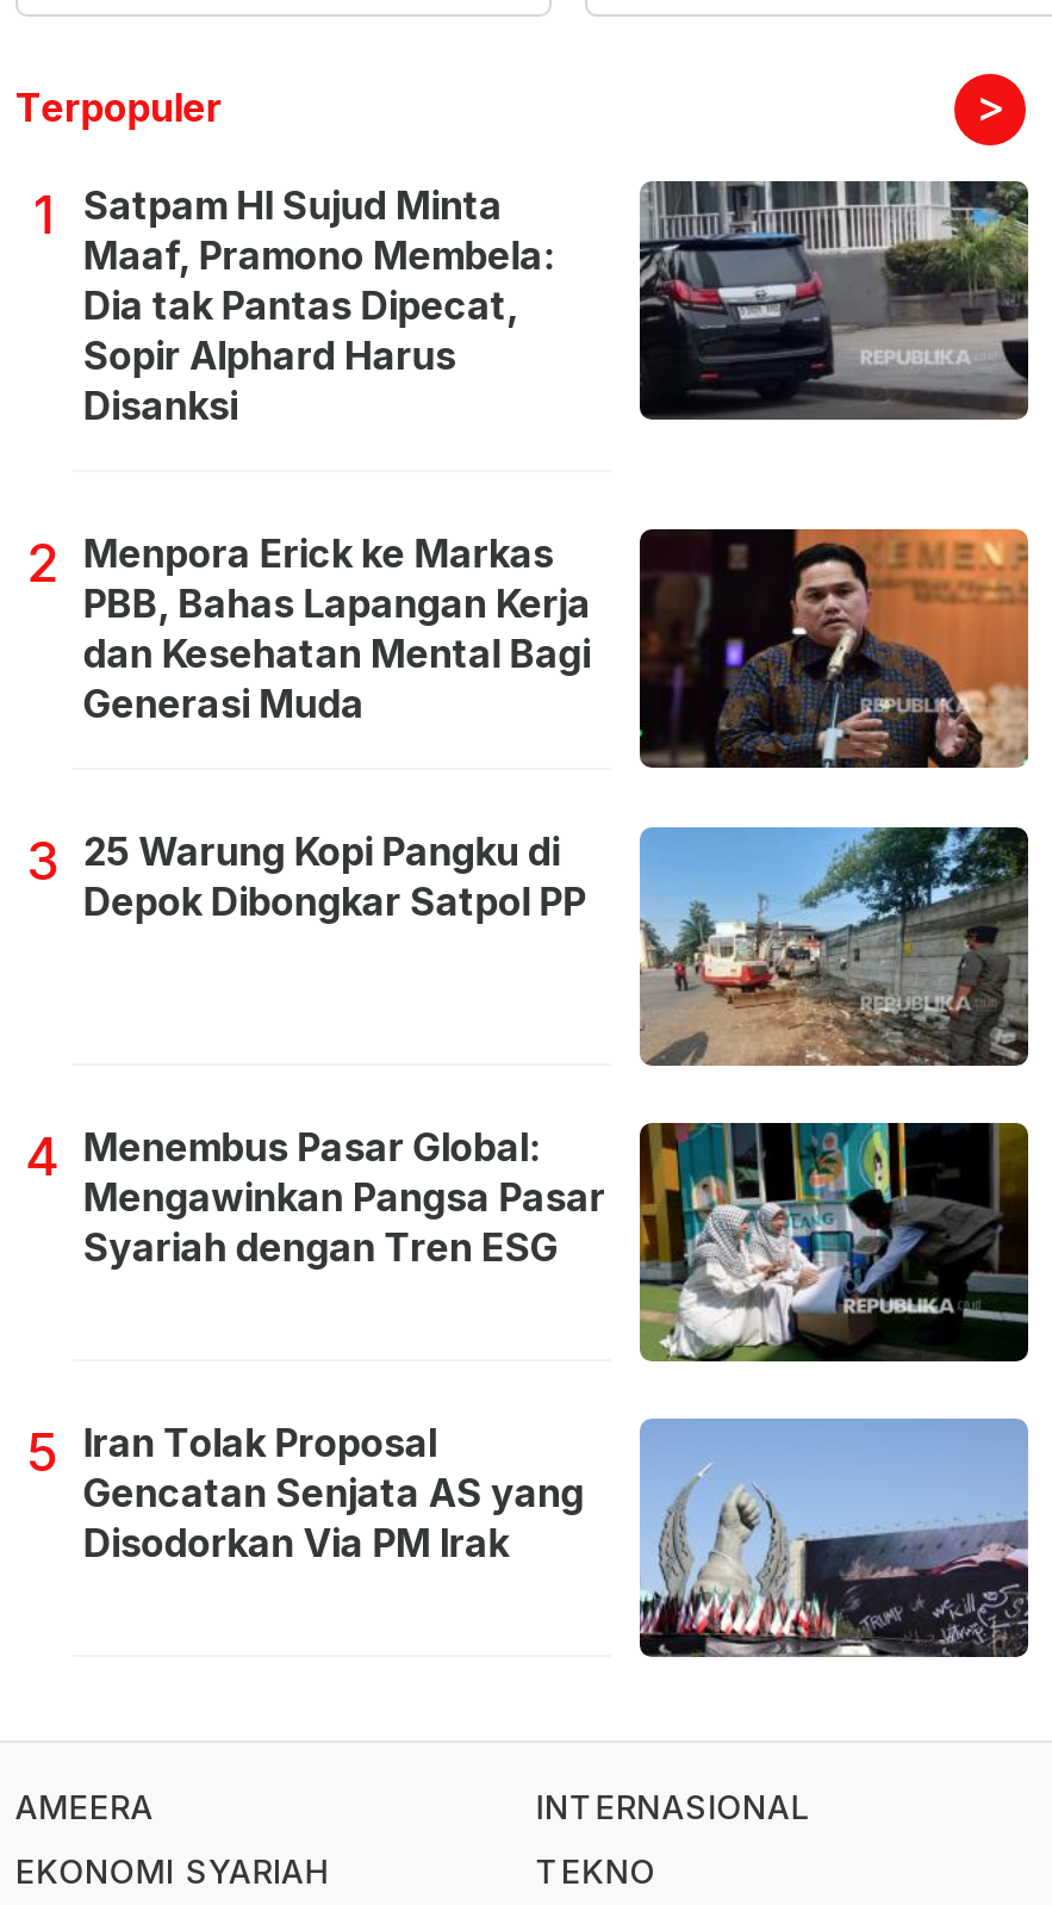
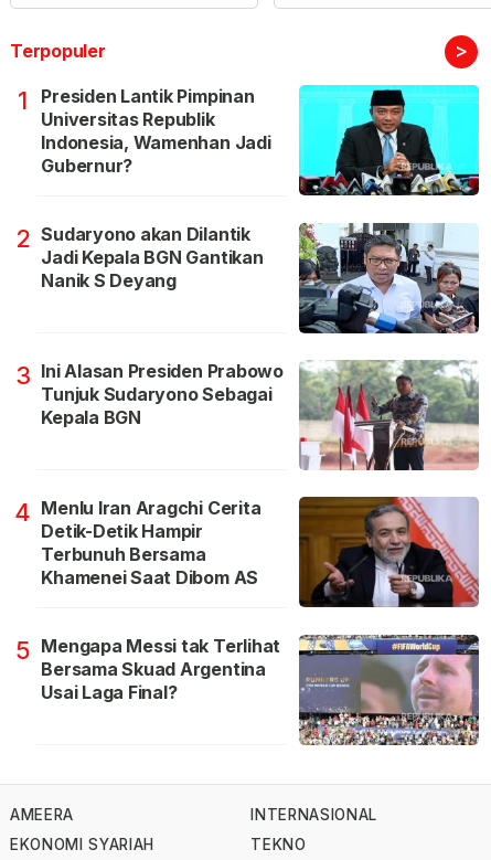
- [image]
- Satpam HI Sujud Minta
- Maaf, Pramono Membela:
- Dia tak Pantas Dipecat,
- Sopir Alphard Harus
- Disanksi
+ [image]
+ Presiden Lantik Pimpinan
+ Universitas Republik
+ Indonesia, Wamenhan Jadi
+ Gubernur?

- [image]
- 2 Menpora Erick ke Markas
- PBB, Bahas Lapangan Kerja
- dan Kesehatan Mental Bagi
- Generasi Muda
+ [image]
+ 2 Sudaryono akan Dilantik
+ Jadi Kepala BGN Gantikan
+ Nanik S Deyang

- [image]
- 3 25 Warung Kopi Pangku di
- Depok Dibongkar Satpol PP
+ [image]
+ 3 Ini Alasan Presiden Prabowo
+ Tunjuk Sudaryono Sebagai
+ Kepala BGN

- [image]
- 4 Menembus Pasar Global:
- Mengawinkan Pangsa Pasar
- Syariah dengan Tren ESG
+ [image]
+ 4 Menlu Iran Aragchi Cerita
+ Detik-Detik Hampir
+ Terbunuh Bersama
+ Khamenei Saat Dibom AS

- [image]
- 5 Iran Tolak Proposal
- Gencatan Senjata AS yang
- Disodorkan Via PM Irak
+ [image]
+ 5 Mengapa Messi tak Terlihat
+ Bersama Skuad Argentina
+ Usai Laga Final?
